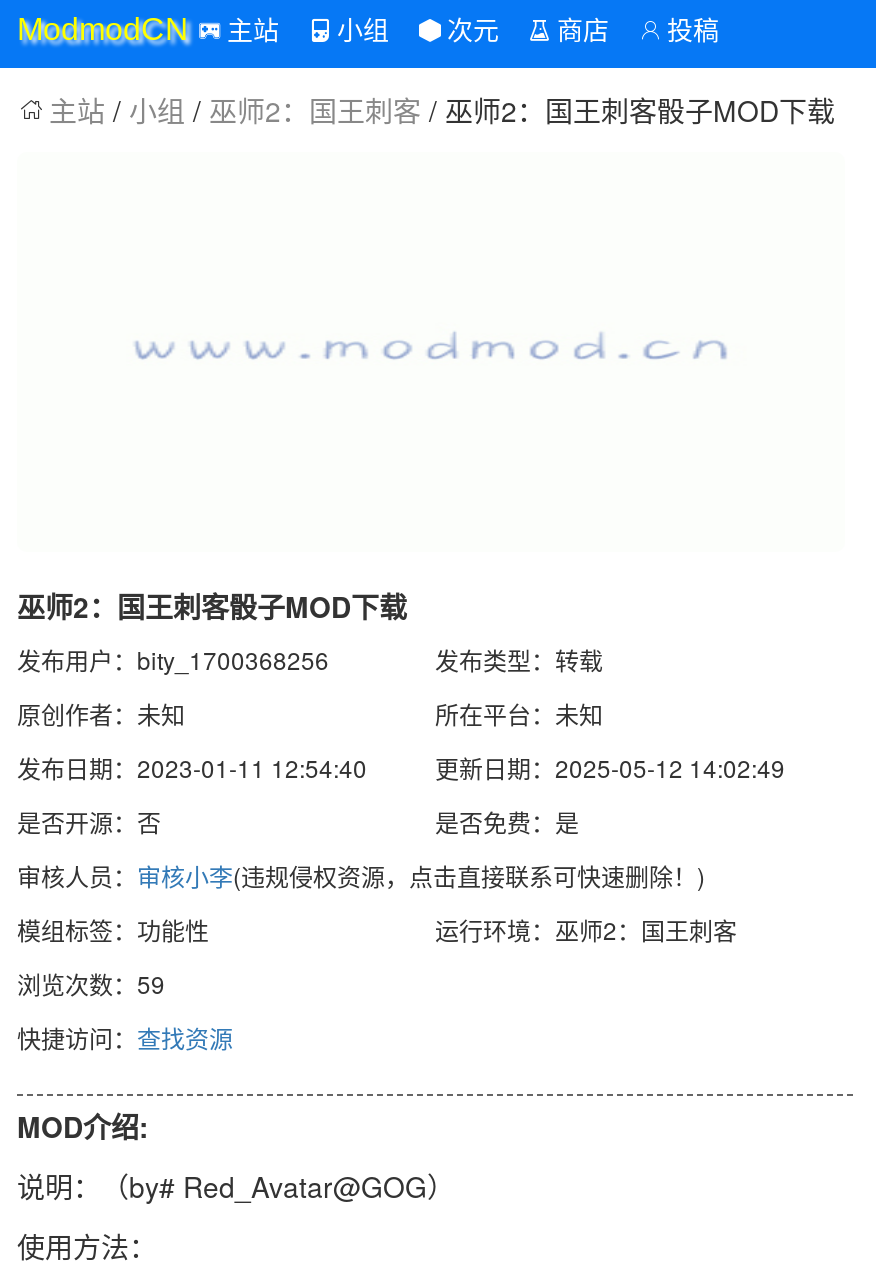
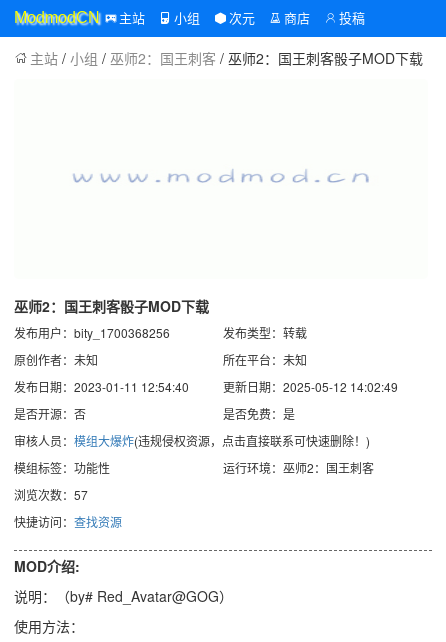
- 审核人员：审核小李(违规侵权资源，点击直接联系可快速删除！)
+ 审核人员：模组大爆炸(违规侵权资源，点击直接联系可快速删除！)

- 浏览次数：59
+ 浏览次数：57
